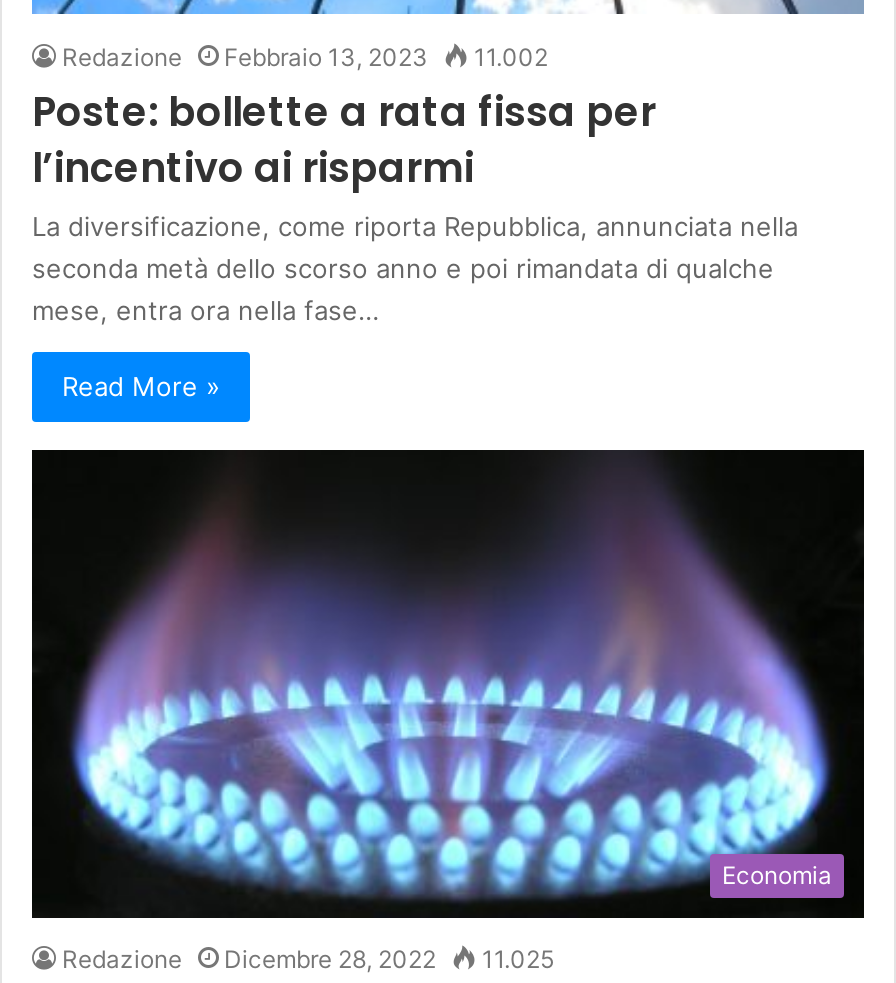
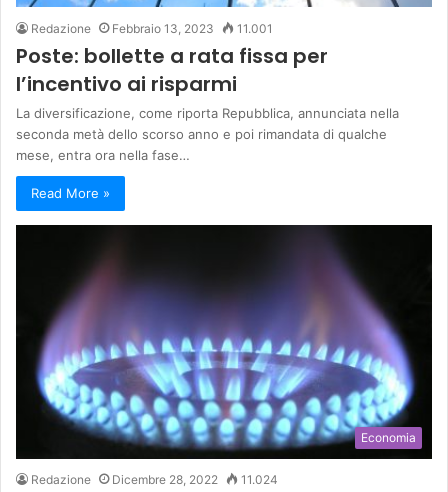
- Redazione Febbraio 13, 2023 11.002
+ Redazione Febbraio 13, 2023 11.001

- Redazione Dicembre 28, 2022 11.025
+ Redazione Dicembre 28, 2022 11.024
